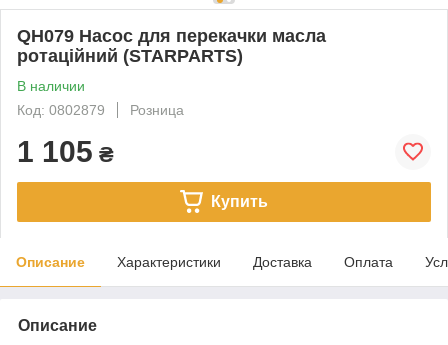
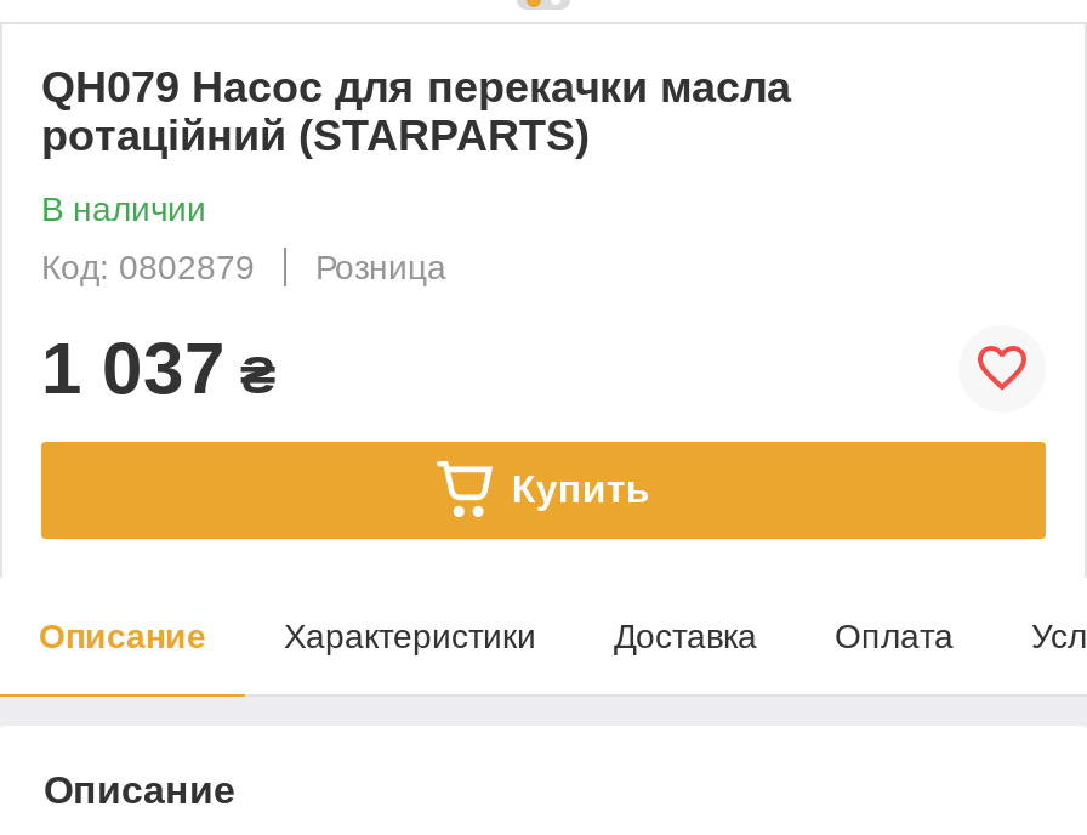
- 1 105 ₴
+ 1 037 ₴
